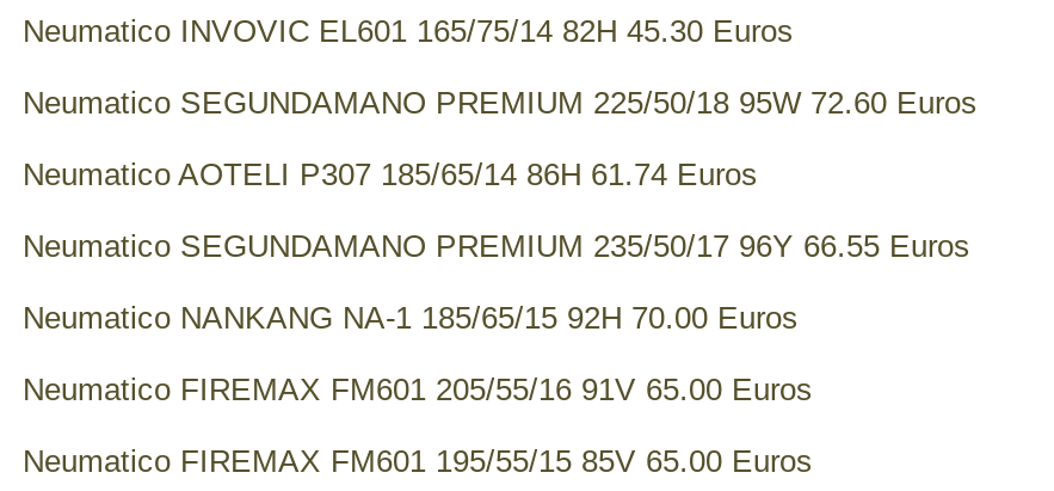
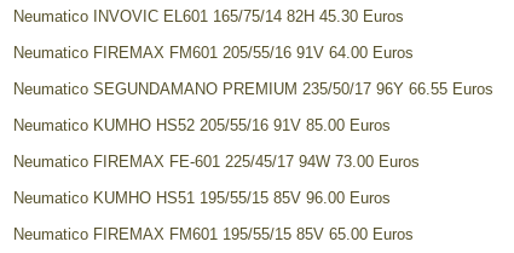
- Neumatico SEGUNDAMANO PREMIUM 225/50/18 95W 72.60 Euros
- Neumatico AOTELI P307 185/65/14 86H 61.74 Euros
+ Neumatico FIREMAX FM601 205/55/16 91V 64.00 Euros

moved up: Neumatico SEGUNDAMANO PREMIUM 235/50/17 96Y 66.55 Euros

- Neumatico NANKANG NA-1 185/65/15 92H 70.00 Euros
- Neumatico FIREMAX FM601 205/55/16 91V 65.00 Euros
+ Neumatico KUMHO HS52 205/55/16 91V 85.00 Euros
+ Neumatico FIREMAX FE-601 225/45/17 94W 73.00 Euros
+ Neumatico KUMHO HS51 195/55/15 85V 96.00 Euros
